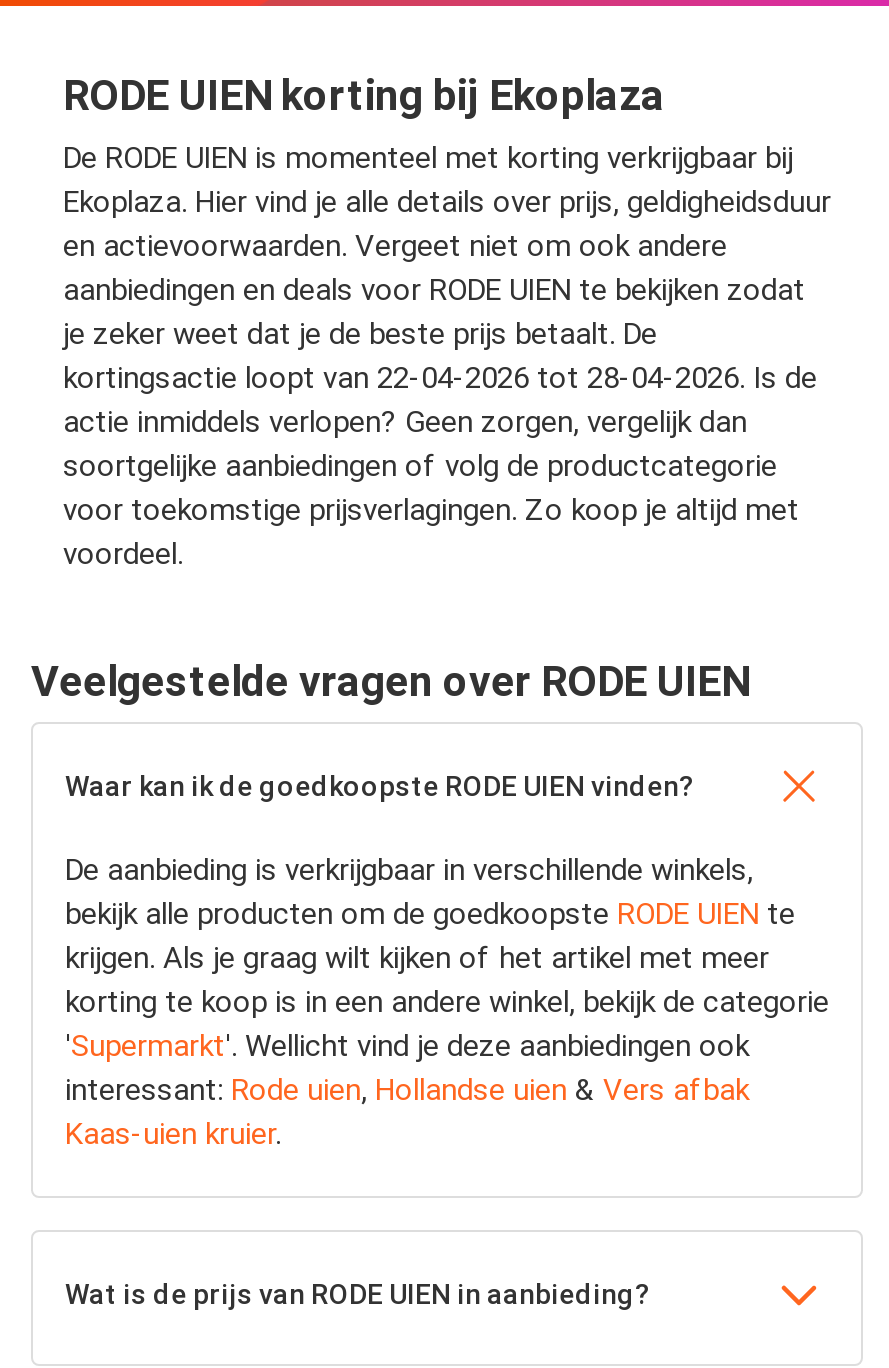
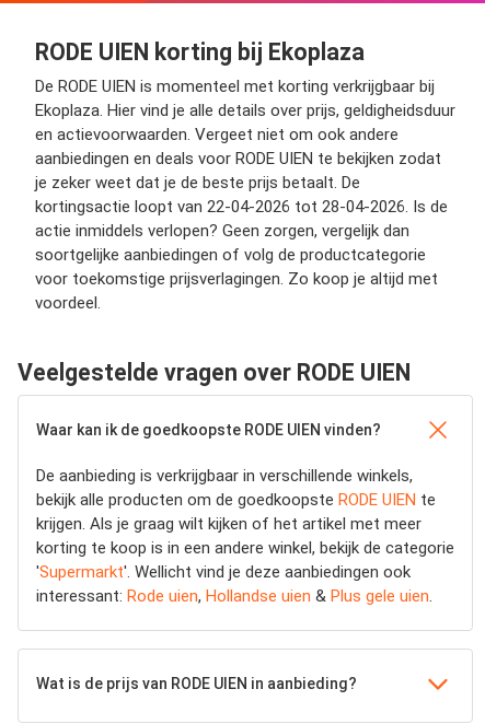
- interessant: Rode uien, Hollandse uien & Vers afbak
- Kaas-uien kruier.
+ interessant: Rode uien, Hollandse uien & Plus gele uien.
